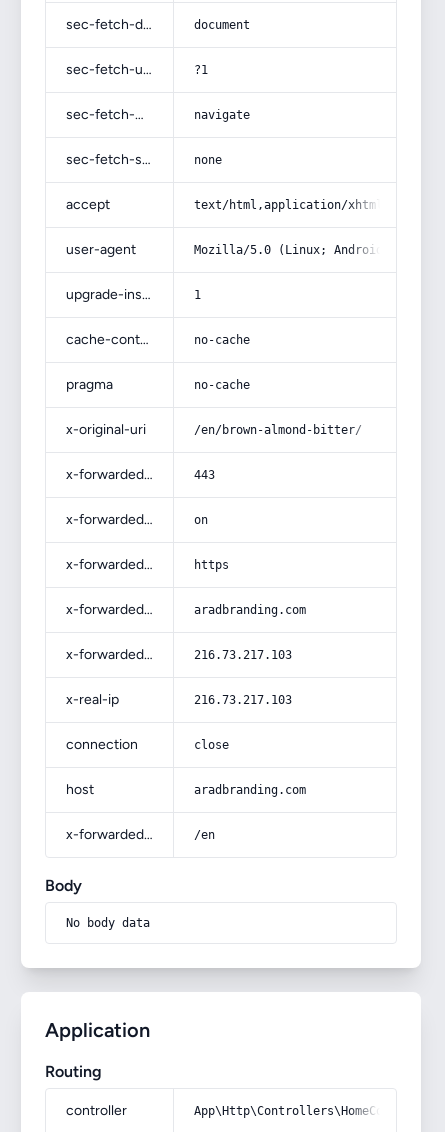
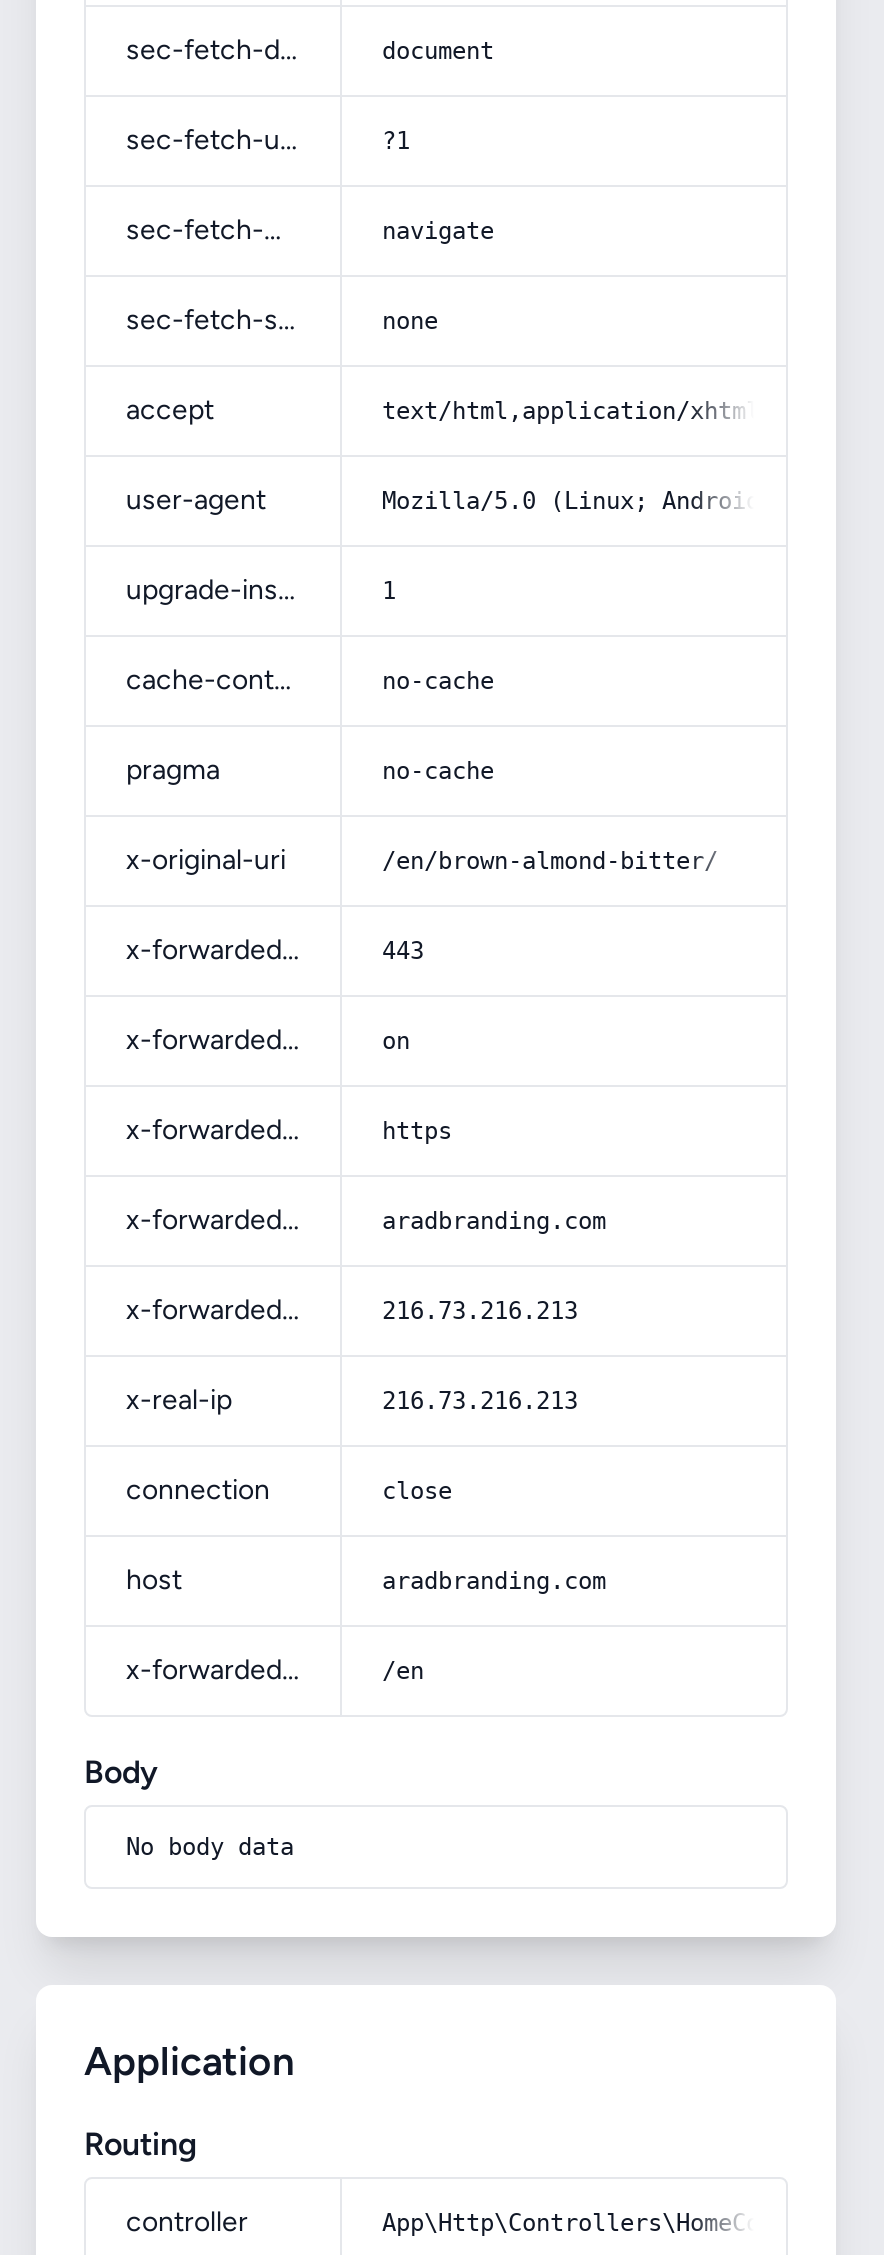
- 216.73.217.103
+ 216.73.216.213

- 216.73.217.103
+ 216.73.216.213
